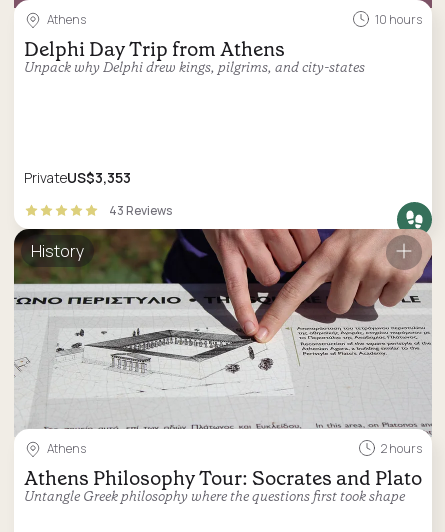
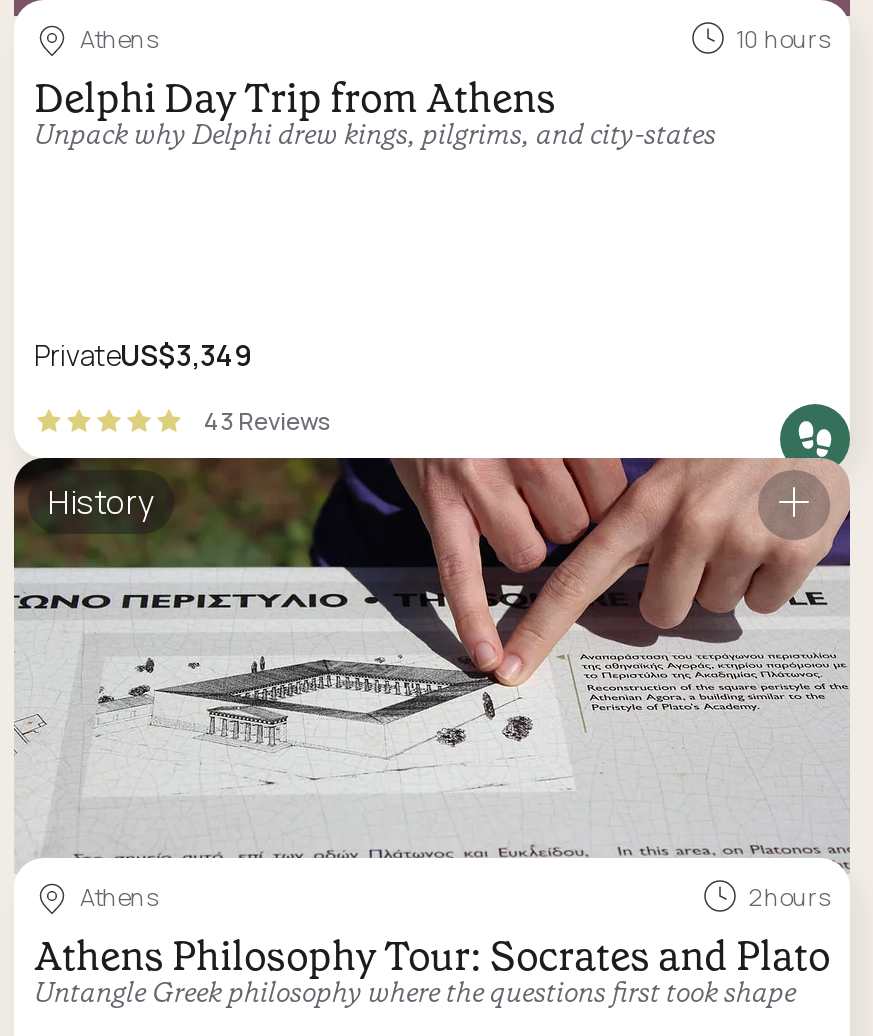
- PrivateUS$3,353
+ PrivateUS$3,349
